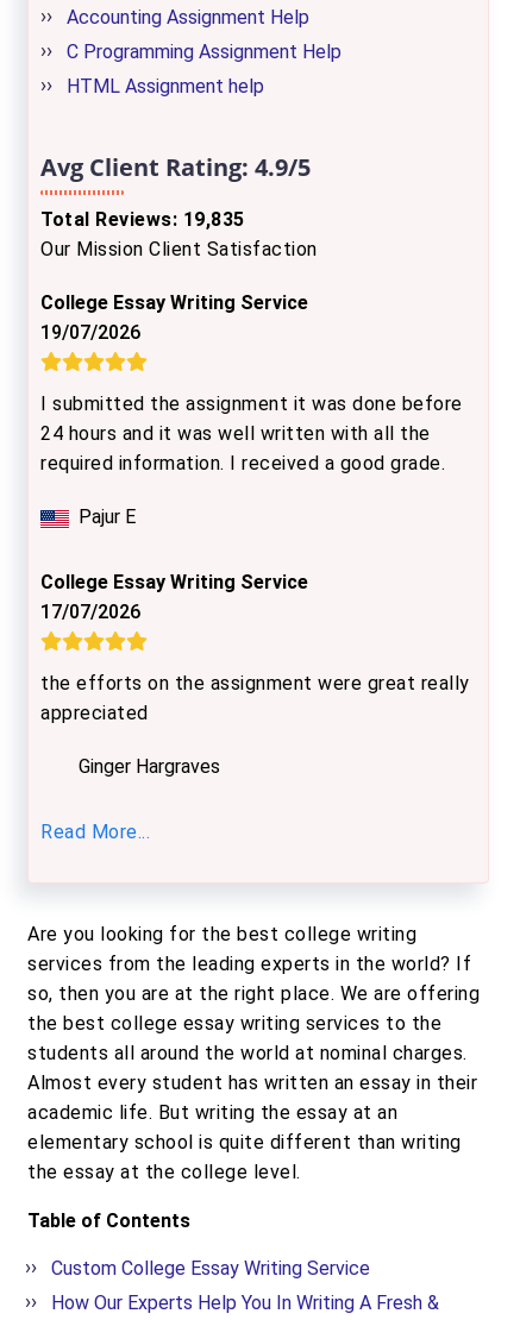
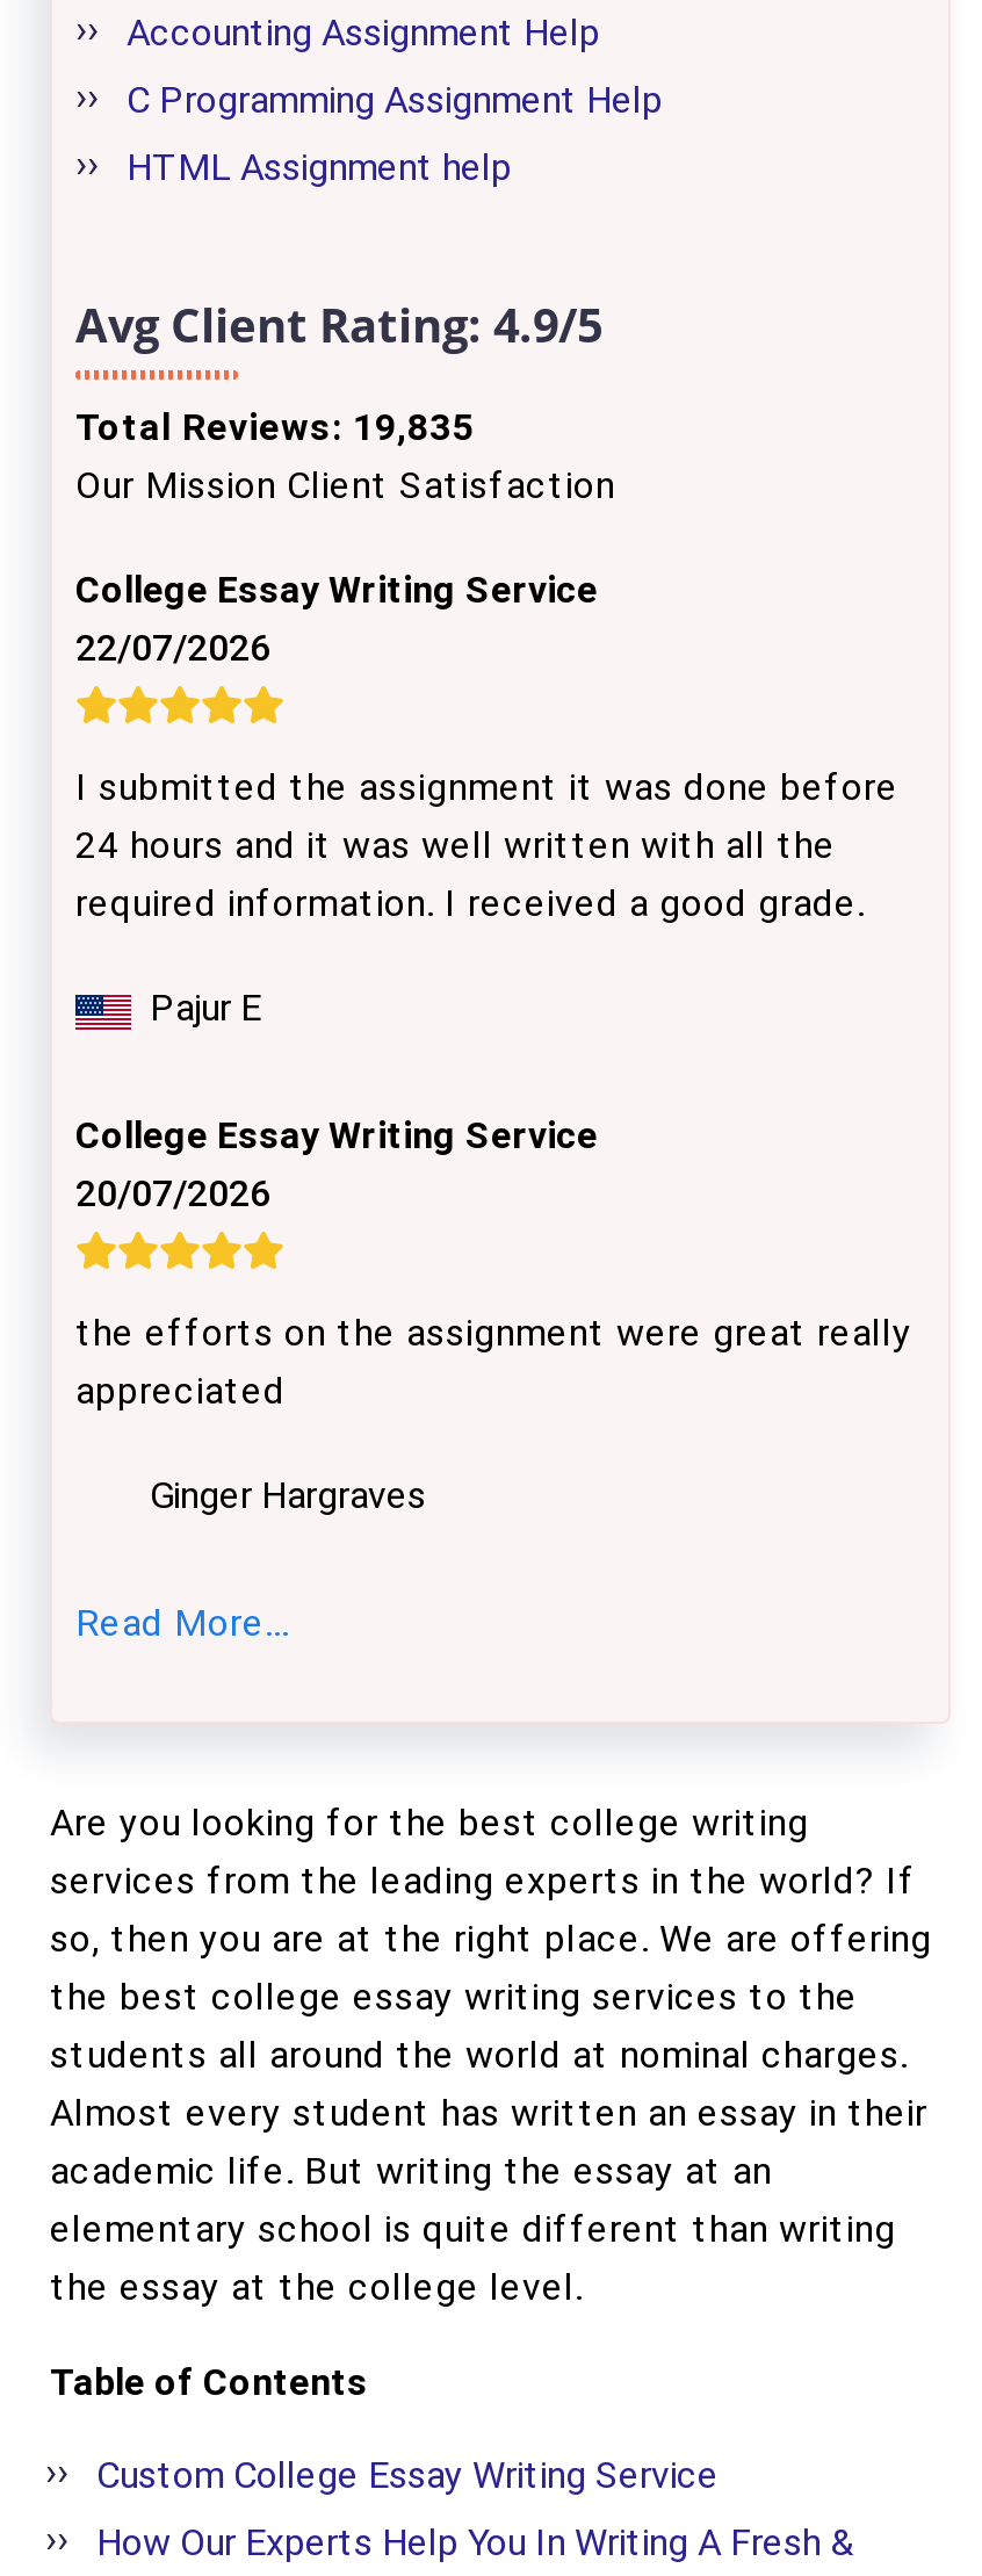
- 19/07/2026
+ 22/07/2026

- 17/07/2026
+ 20/07/2026
